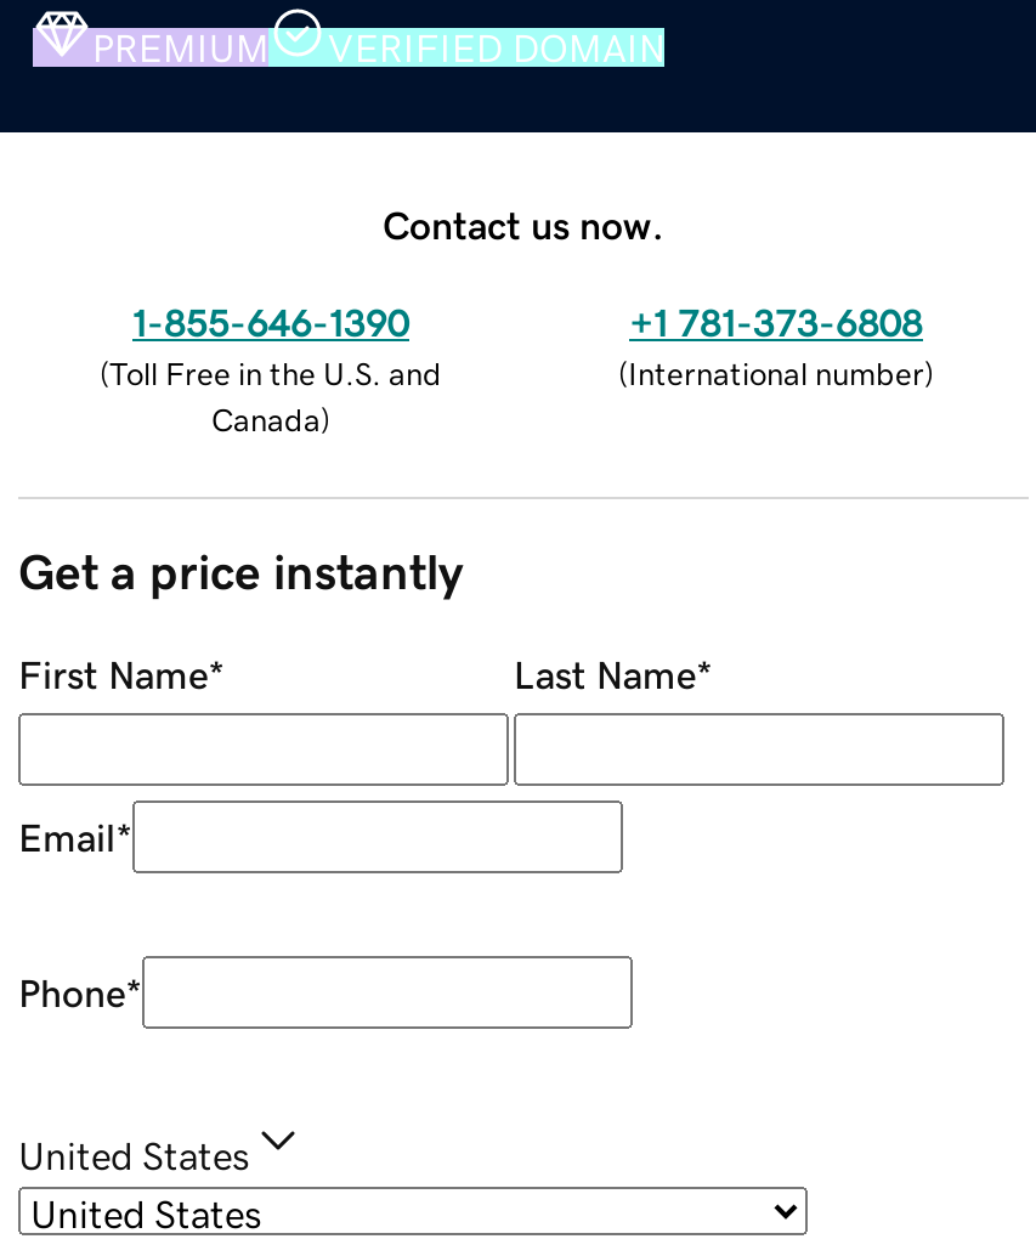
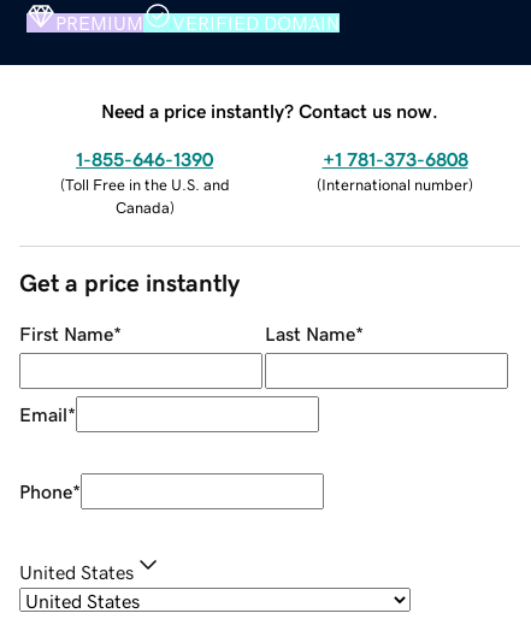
- Contact us now.
+ Need a price instantly? Contact us now.
